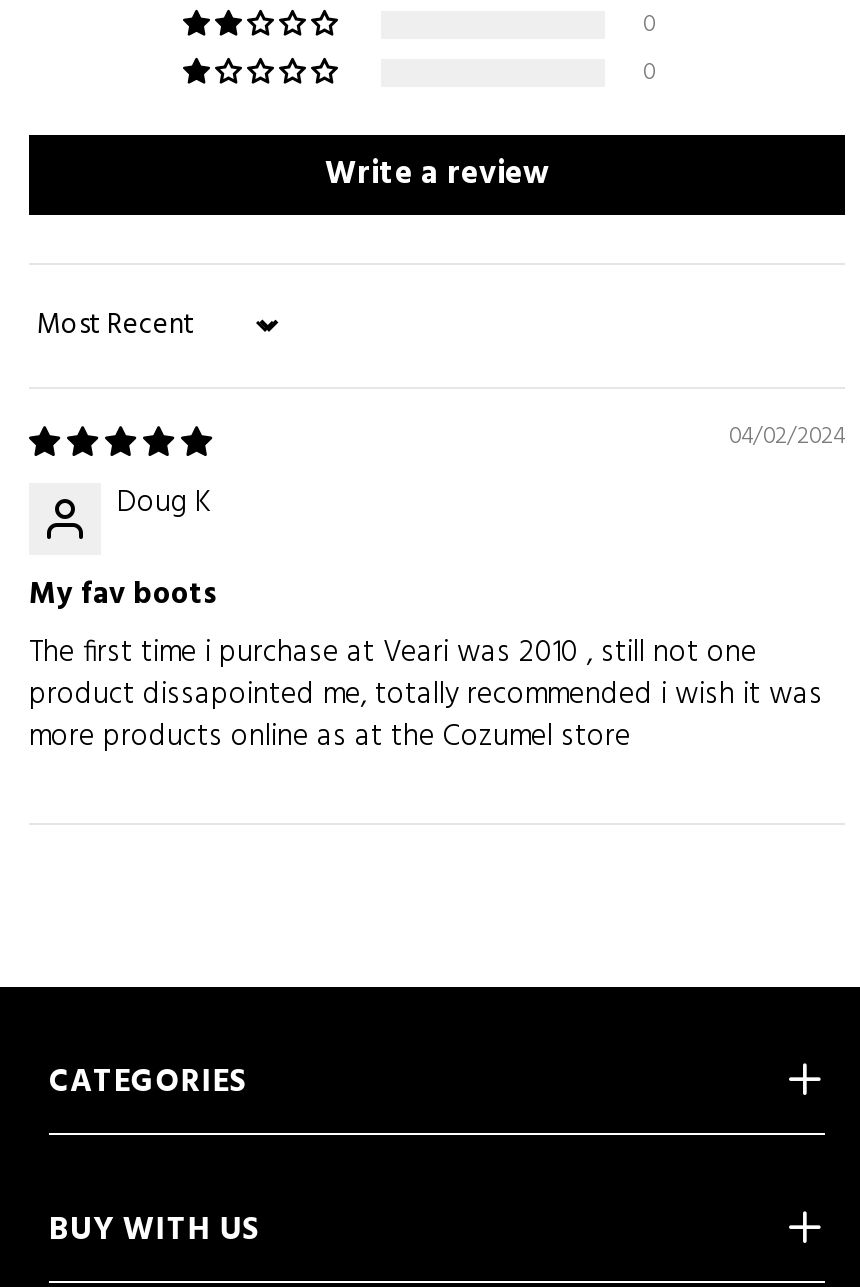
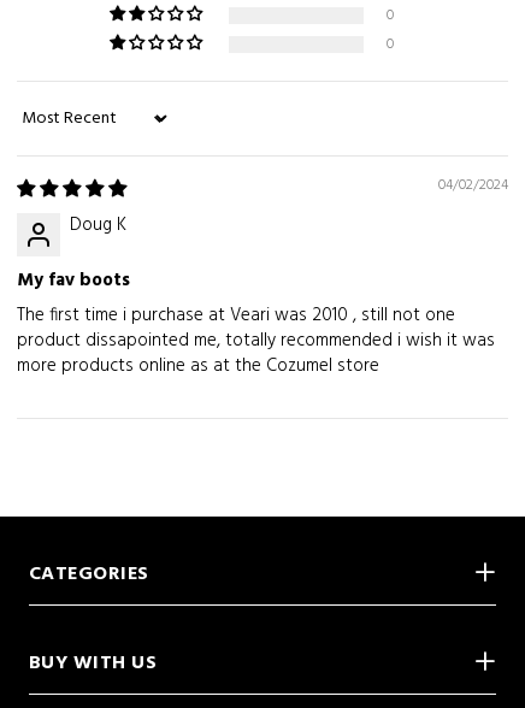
- Write a review
